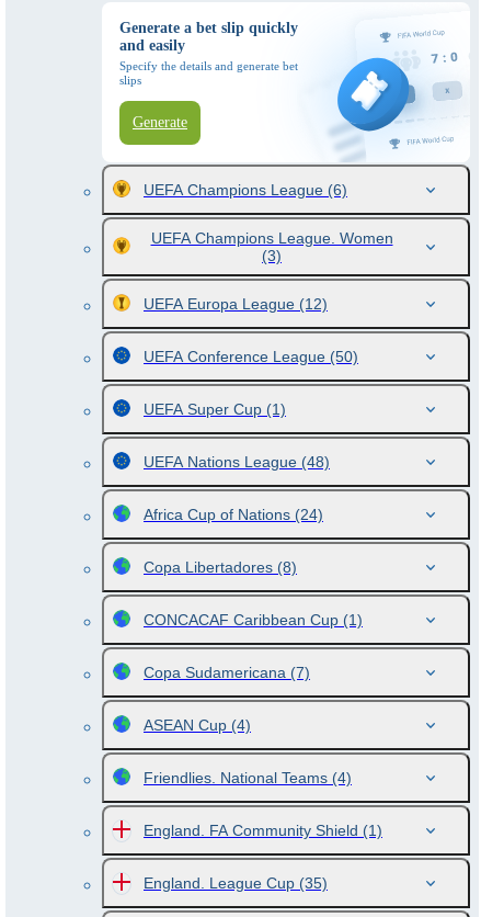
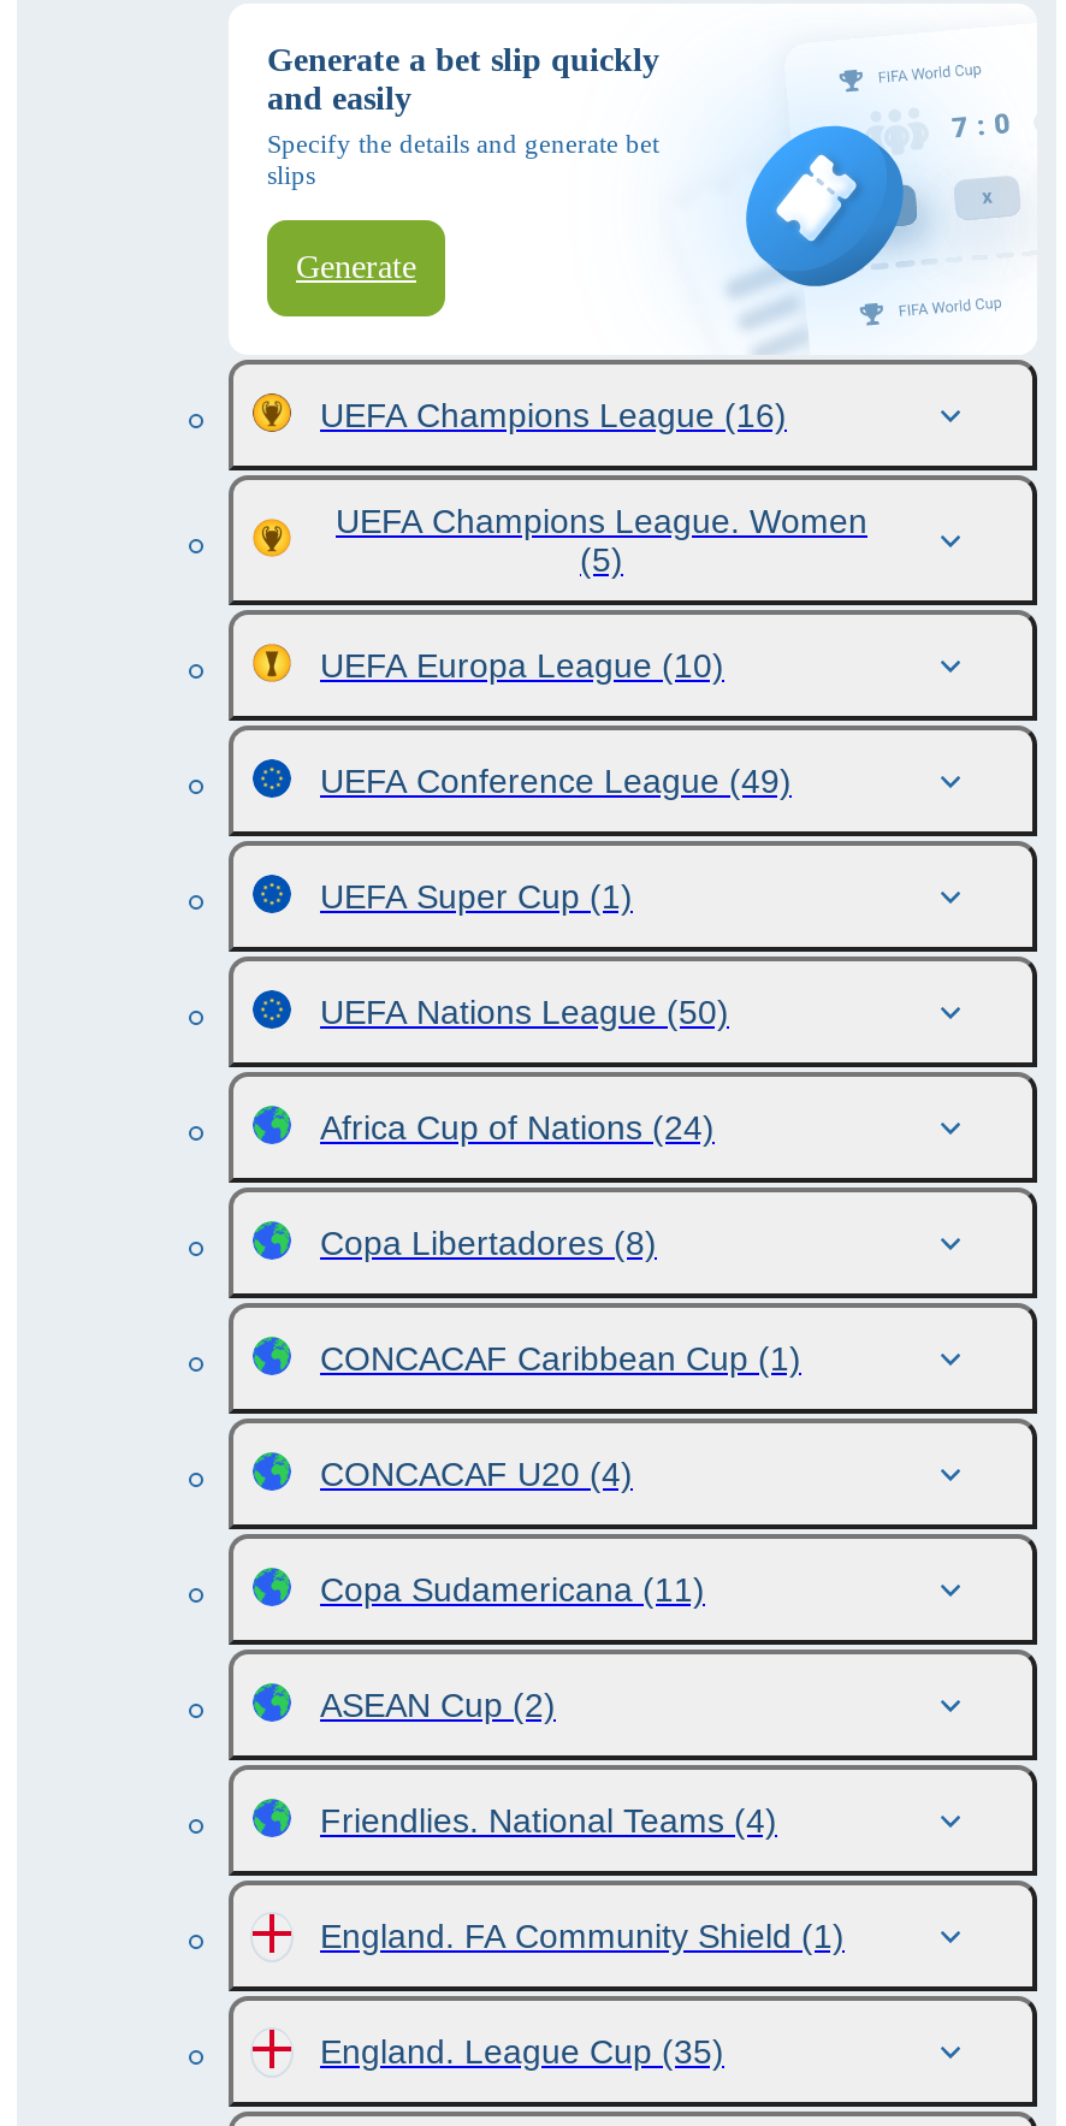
- UEFA Champions League (6)
+ UEFA Champions League (16)

- (3)
+ (5)

- UEFA Europa League (12)
+ UEFA Europa League (10)

- UEFA Conference League (50)
+ UEFA Conference League (49)

- UEFA Nations League (48)
+ UEFA Nations League (50)

- Copa Sudamericana (7)
- ASEAN Cup (4)
+ CONCACAF U20 (4)
+ Copa Sudamericana (11)
+ ASEAN Cup (2)
